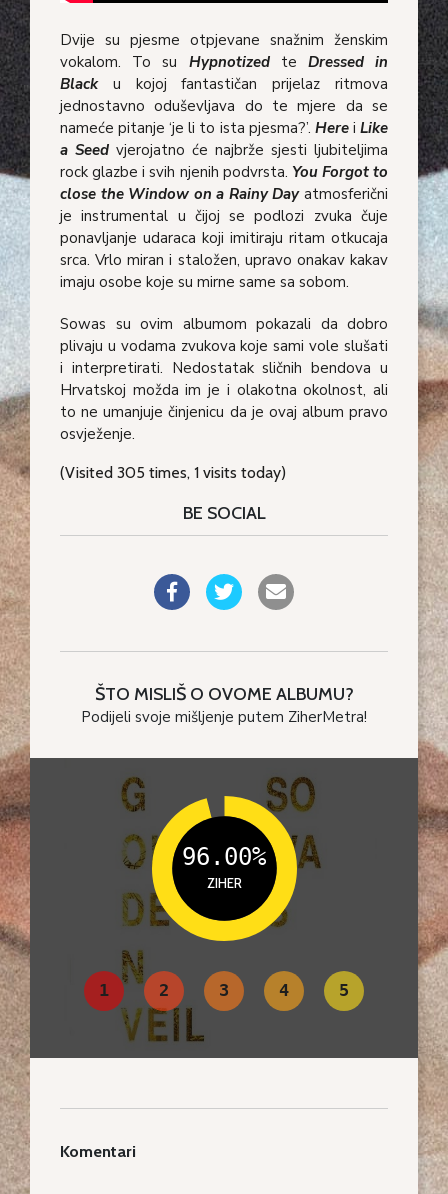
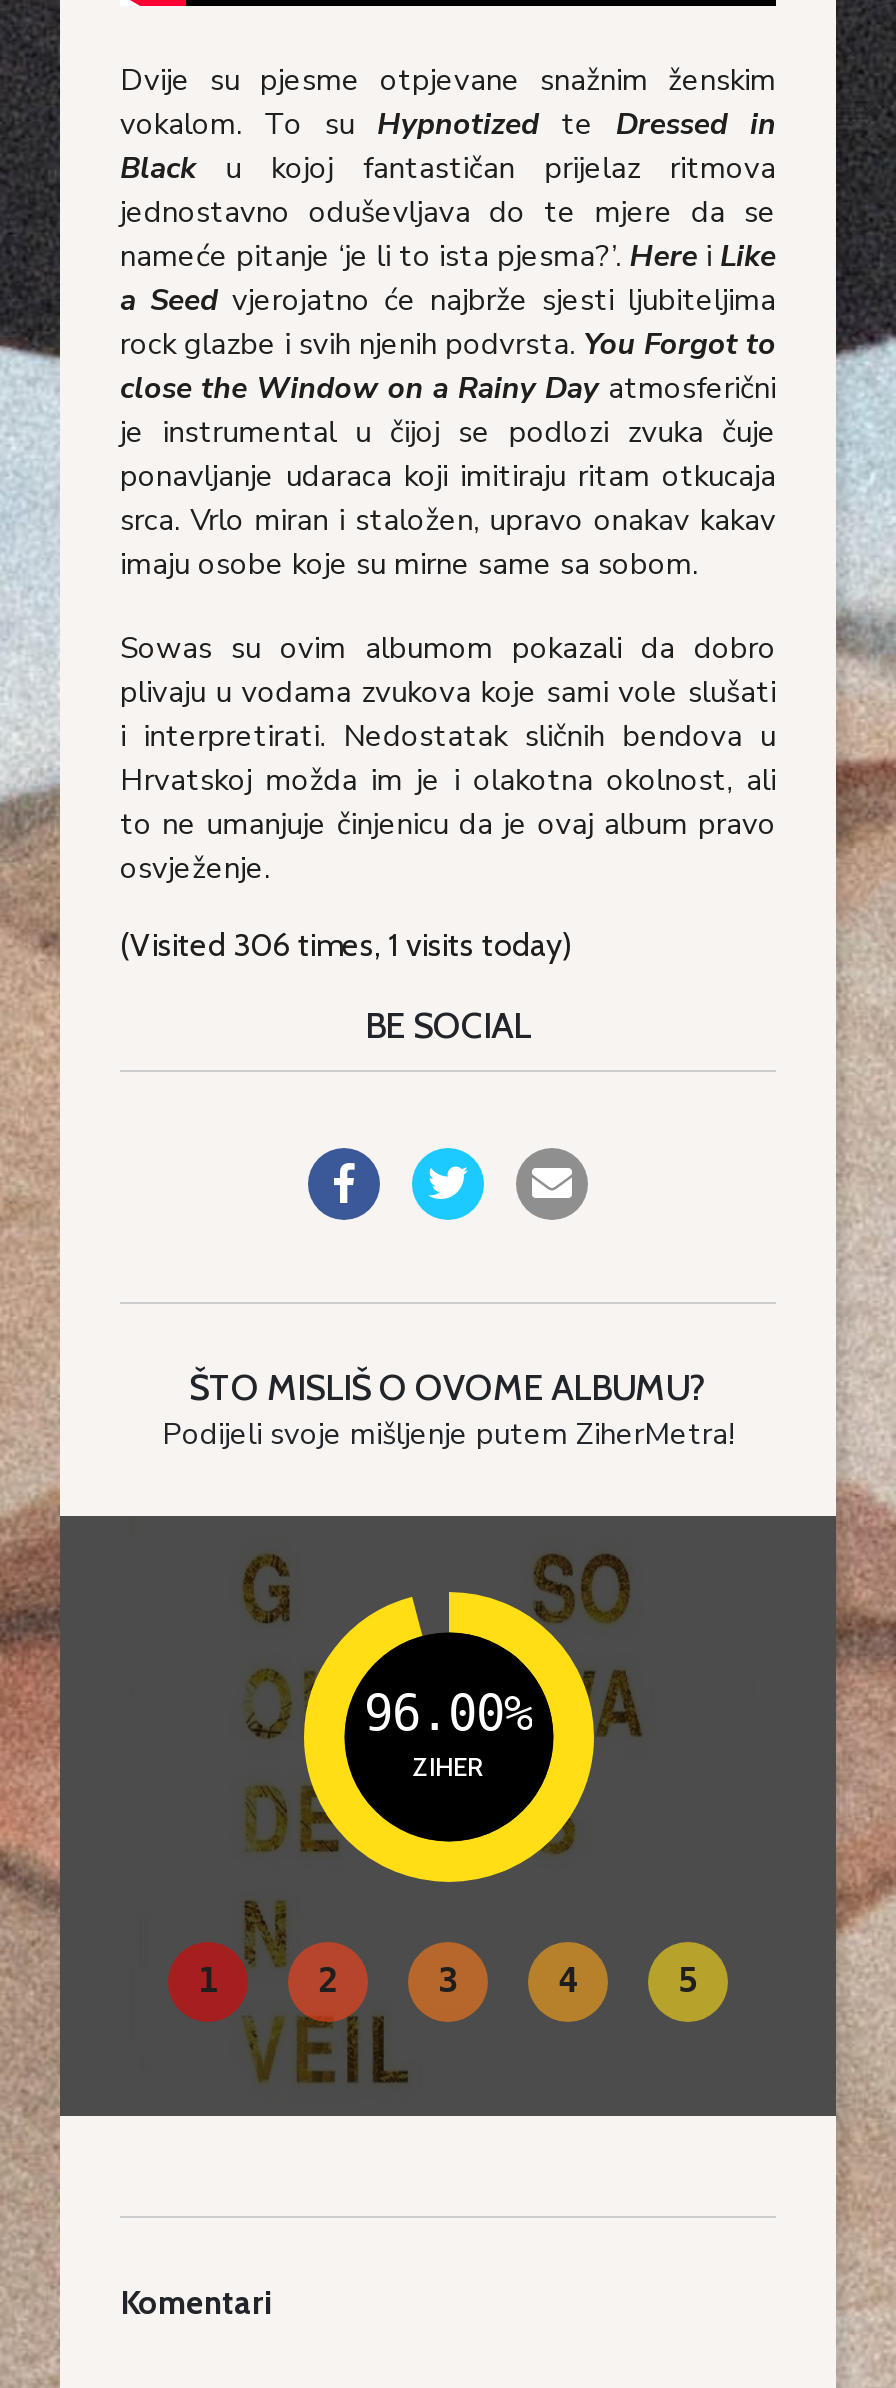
- (Visited 305 times, 1 visits today)
+ (Visited 306 times, 1 visits today)
